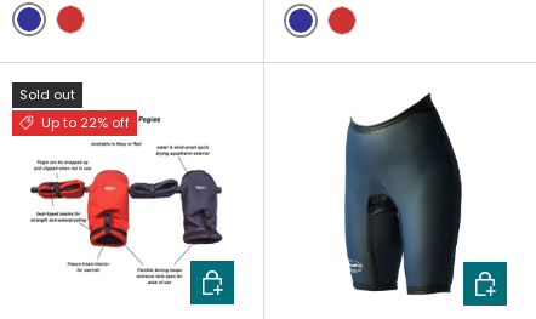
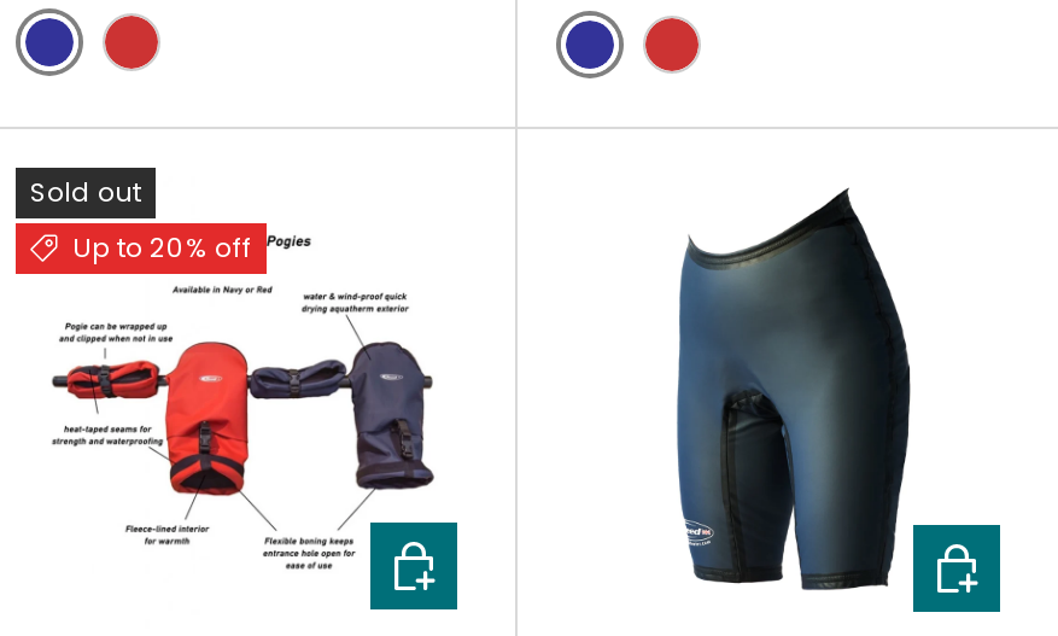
- Up to 22% off
+ Up to 20% off
